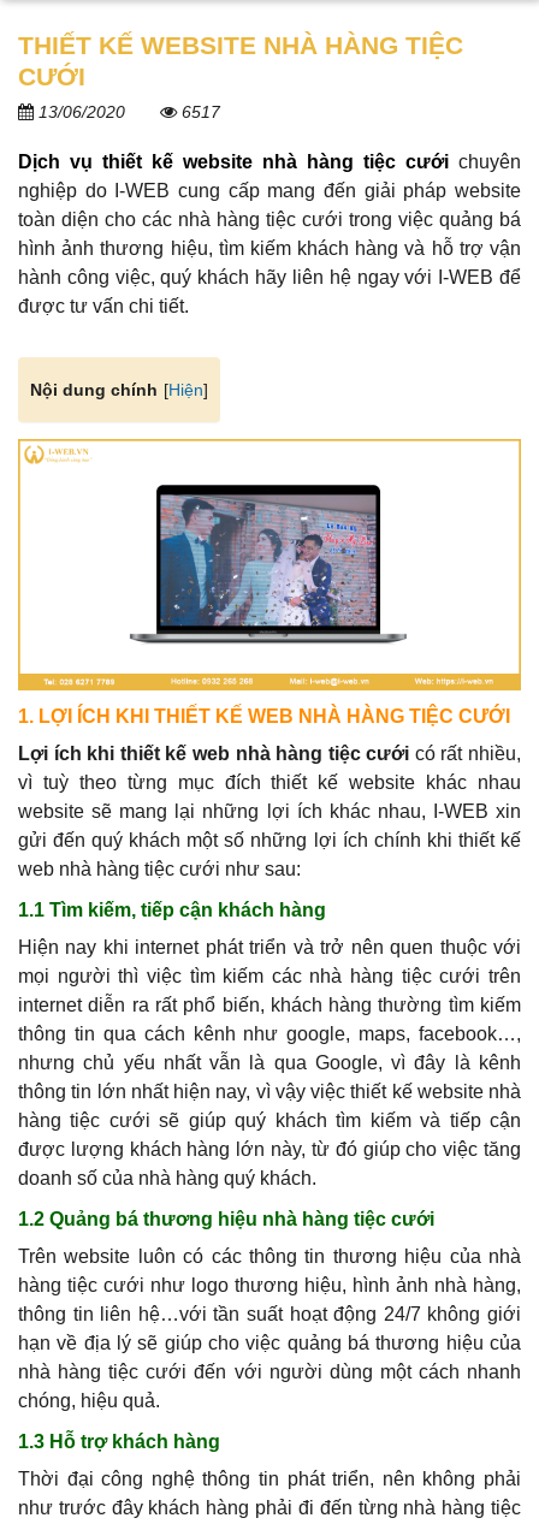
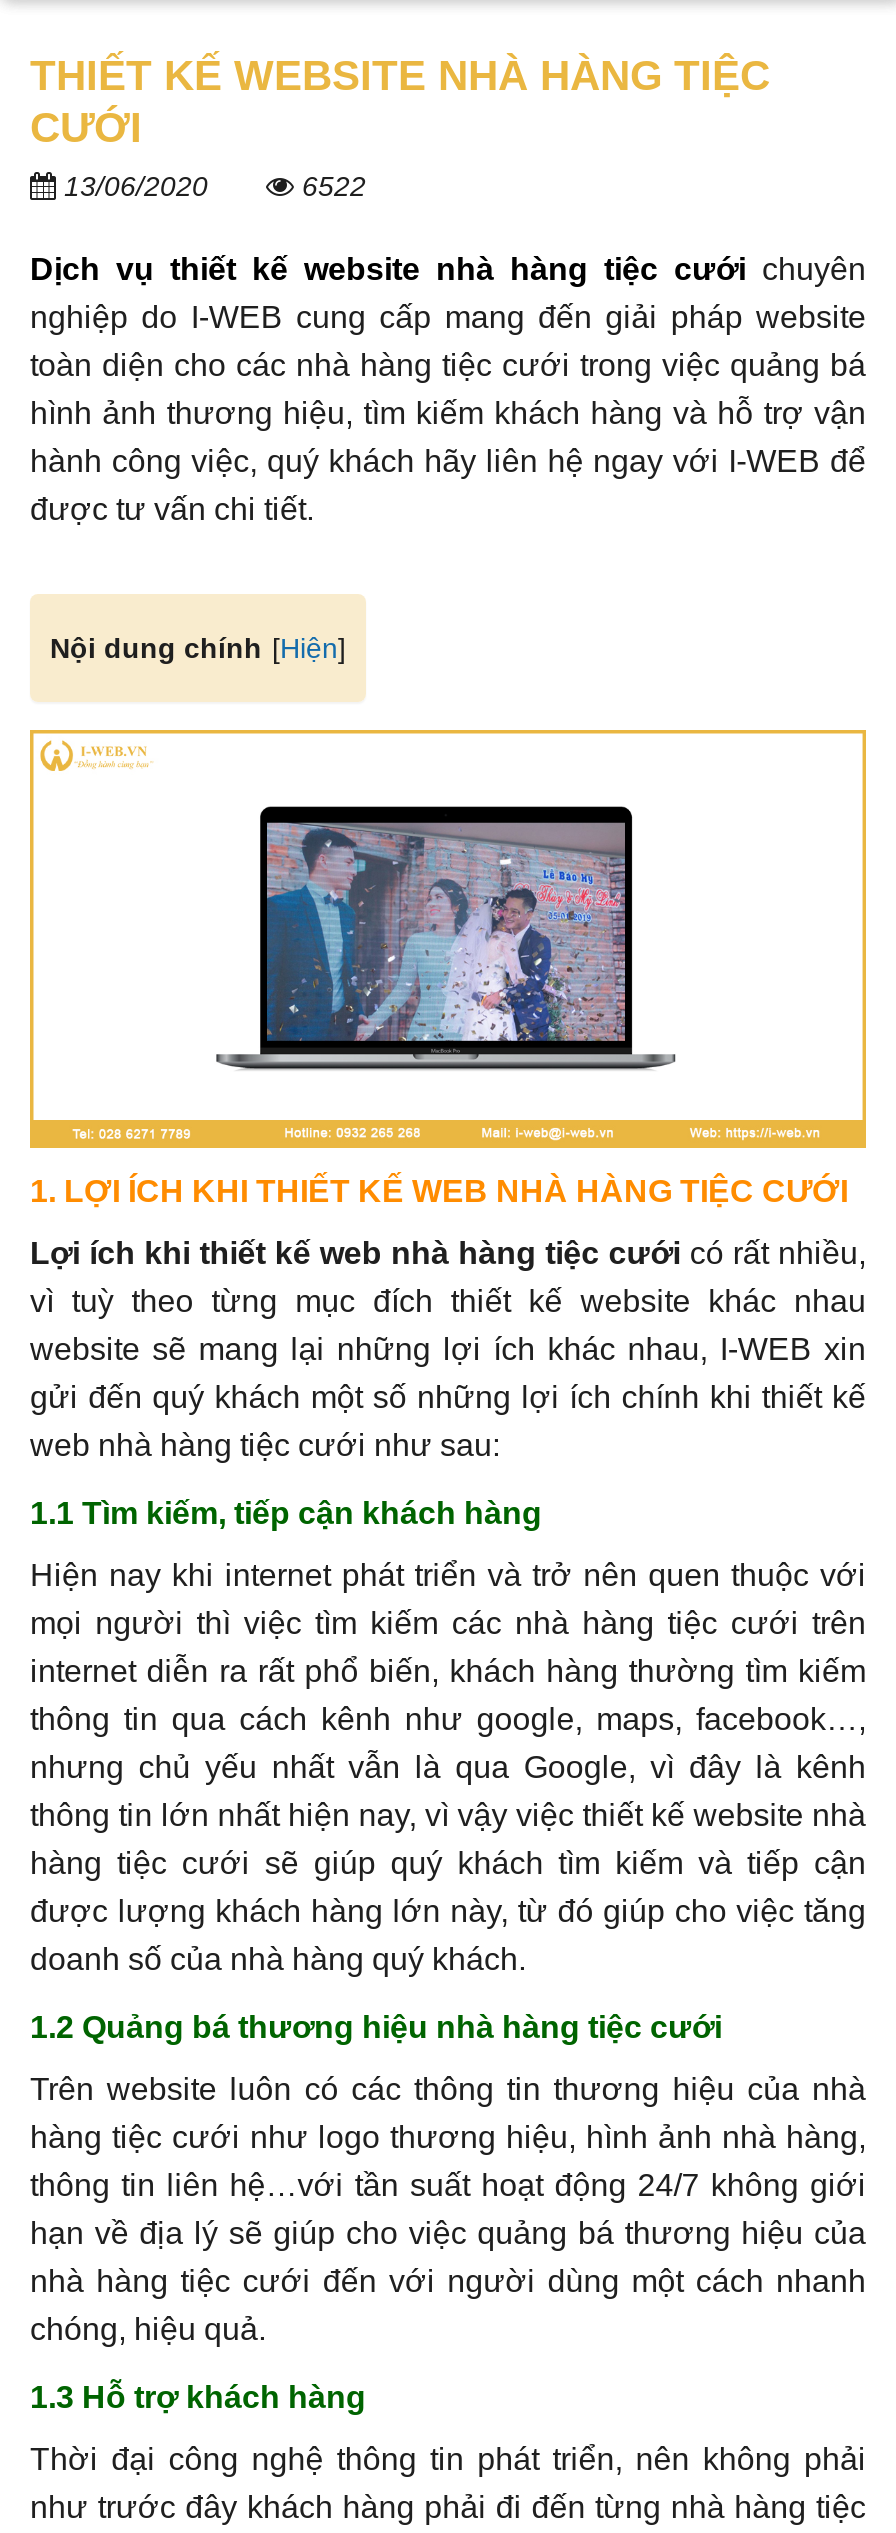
- 6517
+ 6522
